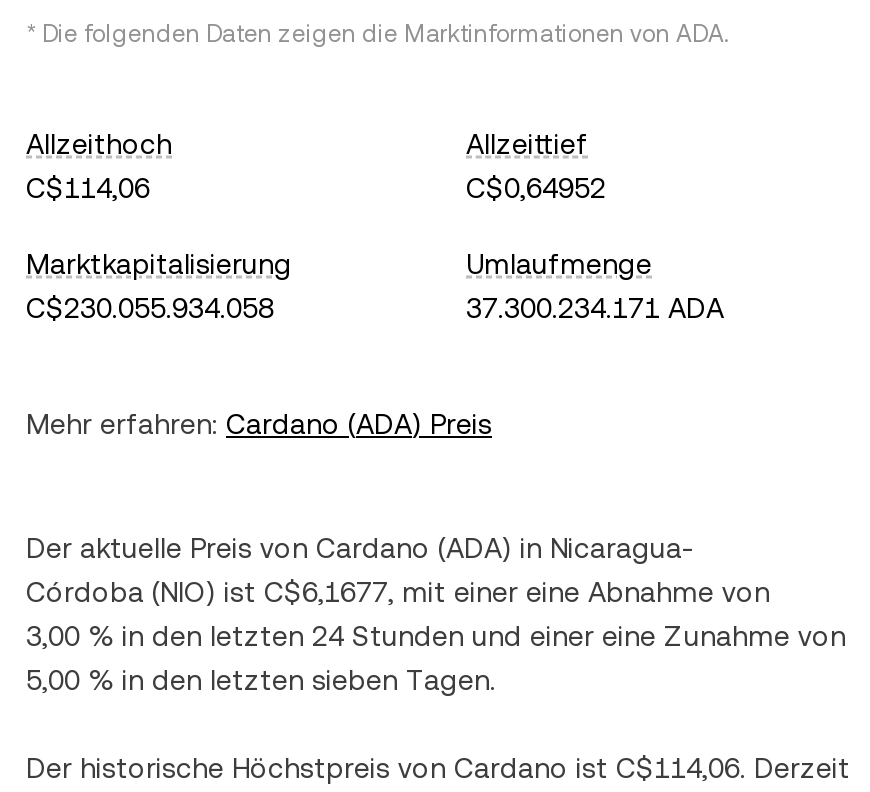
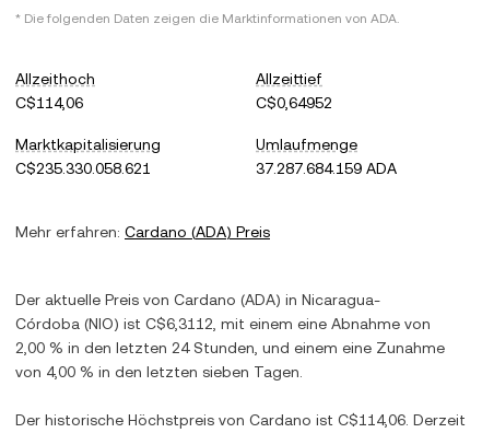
- C$230.055.934.058
+ C$235.330.058.621

- 37.300.234.171 ADA
+ 37.287.684.159 ADA

- Córdoba (NIO) ist C$6,1677, mit einer eine Abnahme von
- 3,00 % in den letzten 24 Stunden und einer eine Zunahme von
- 5,00 % in den letzten sieben Tagen.
+ Córdoba (NIO) ist C$6,3112, mit einem eine Abnahme von
+ 2,00 % in den letzten 24 Stunden, und einem eine Zunahme
+ von 4,00 % in den letzten sieben Tagen.
